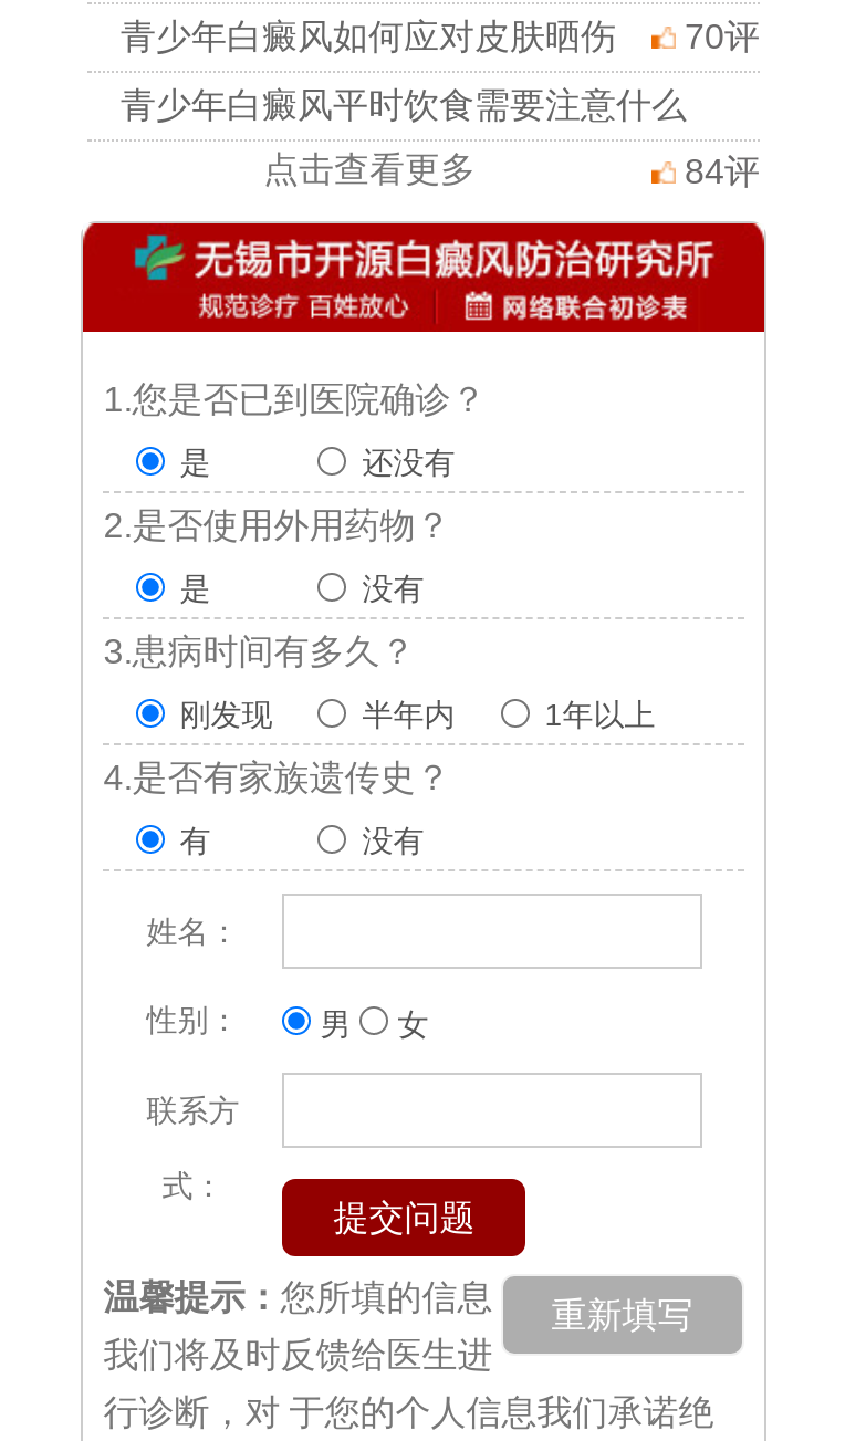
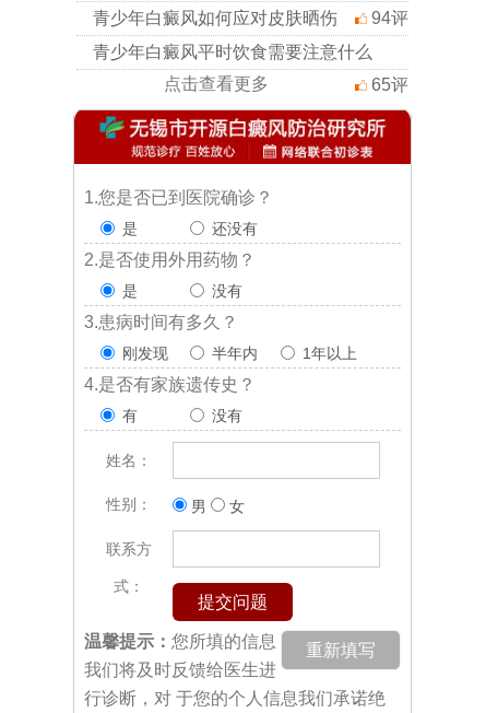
- 青少年白癜风如何应对皮肤晒伤 70评
+ 青少年白癜风如何应对皮肤晒伤 94评

- 84评
+ 65评
